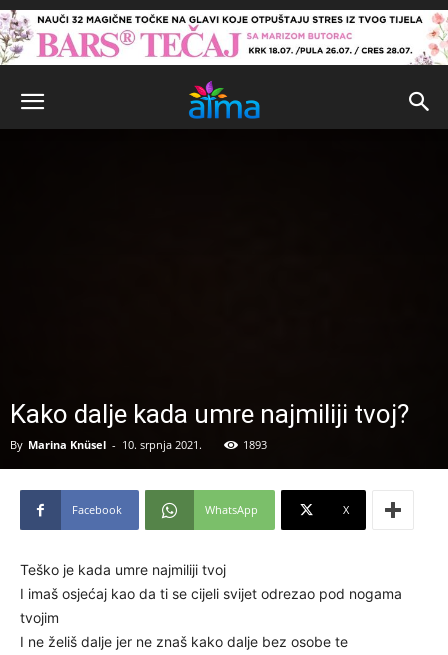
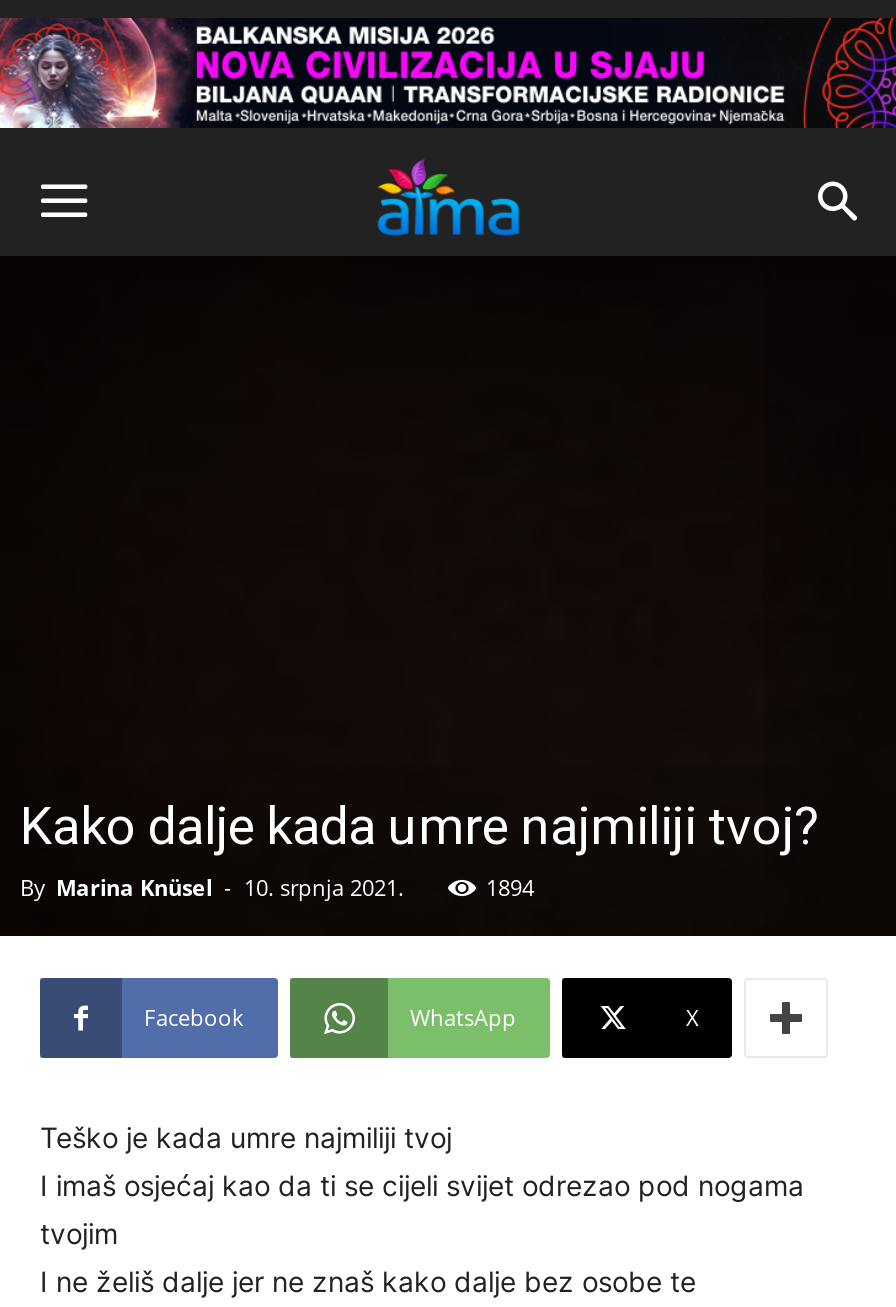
- [image]
+ [image]

- 1893
+ 1894
